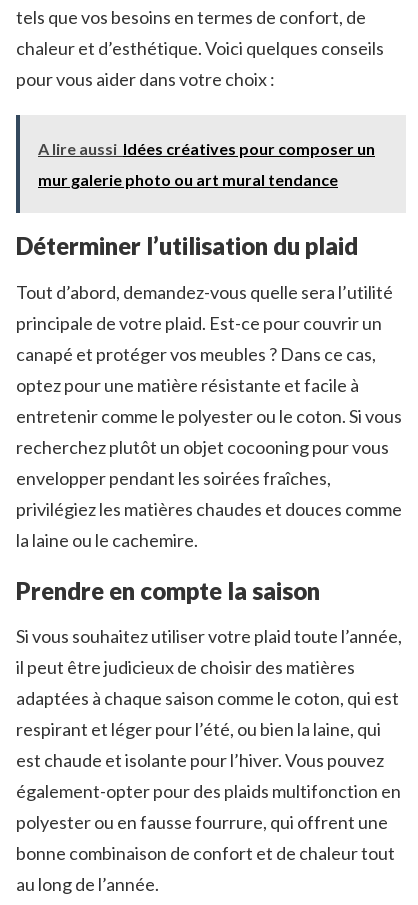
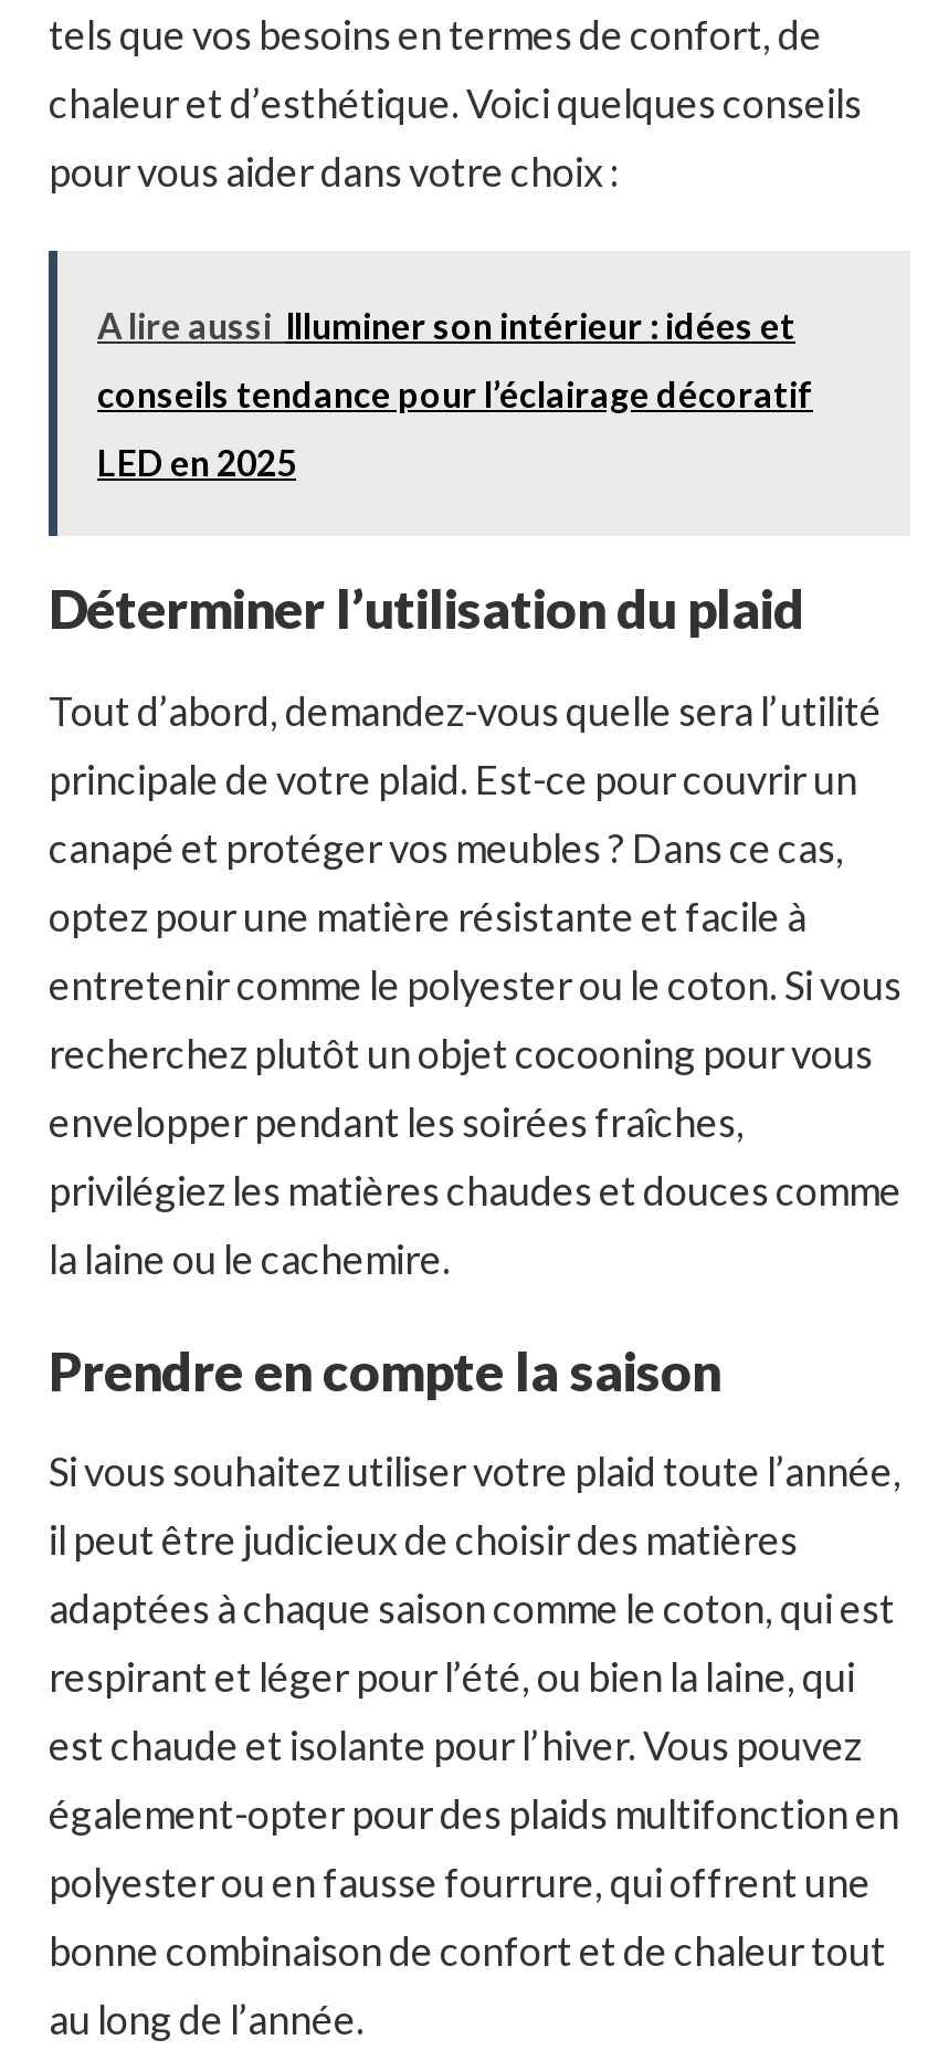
- A lire aussi Idées créatives pour composer un
- mur galerie photo ou art mural tendance
+ A lire aussi Illuminer son intérieur : idées et
+ conseils tendance pour l’éclairage décoratif
+ LED en 2025
